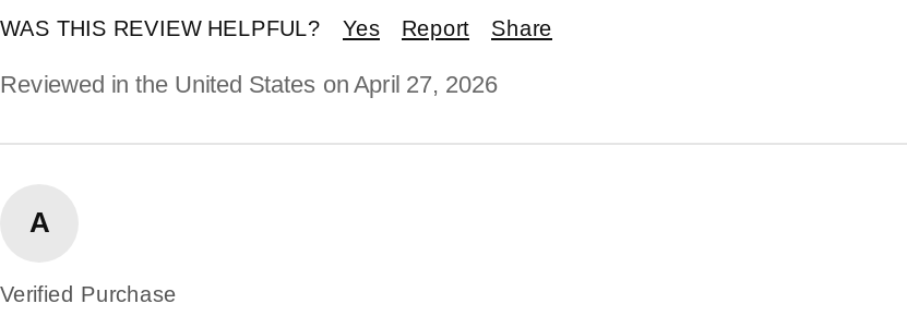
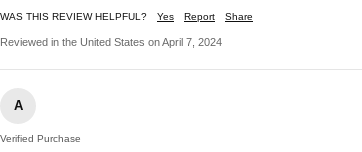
- Reviewed in the United States on April 27, 2026
+ Reviewed in the United States on April 7, 2024
